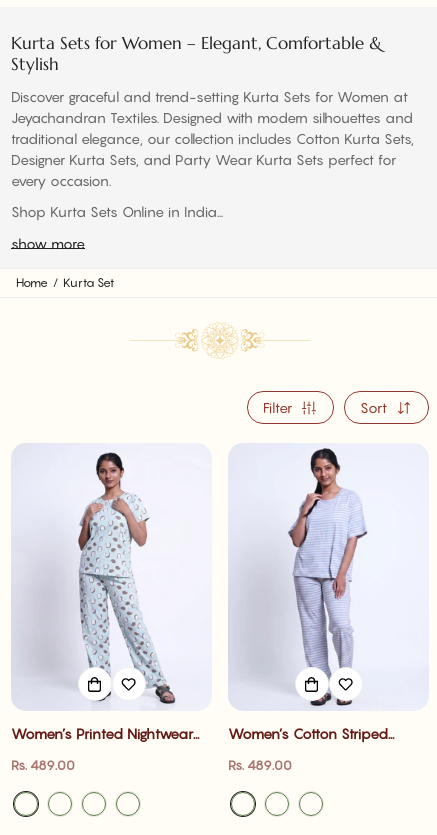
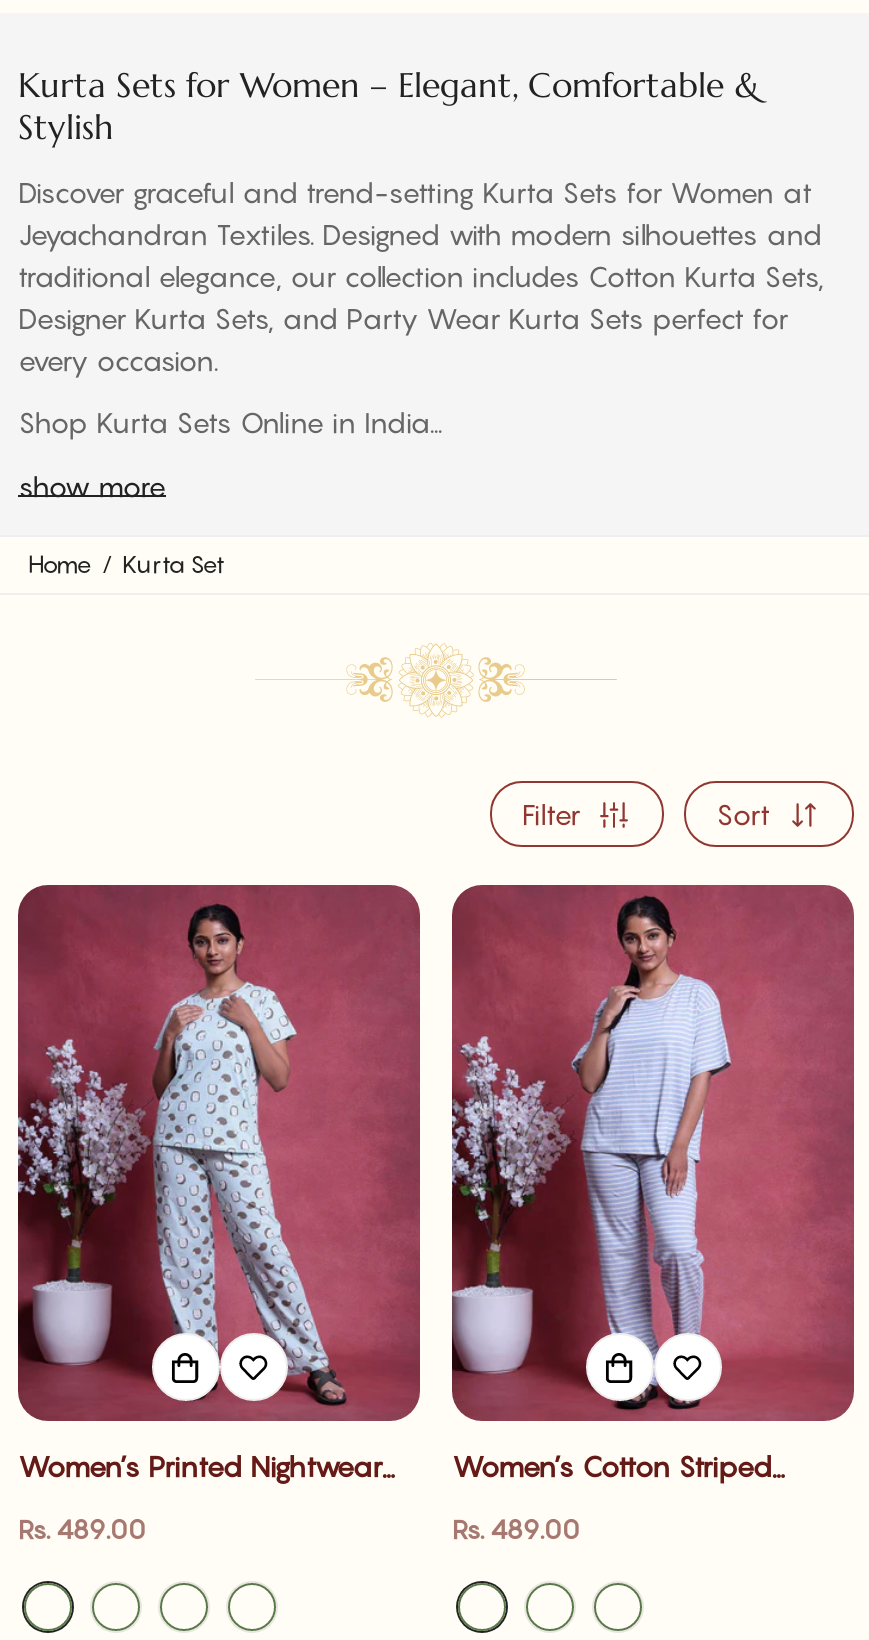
- [image]
+ [image]

- [image]
+ [image]
